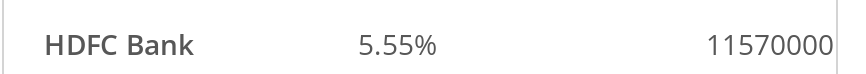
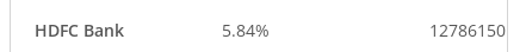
- 5.55%
+ 5.84%

- 11570000
+ 12786150
